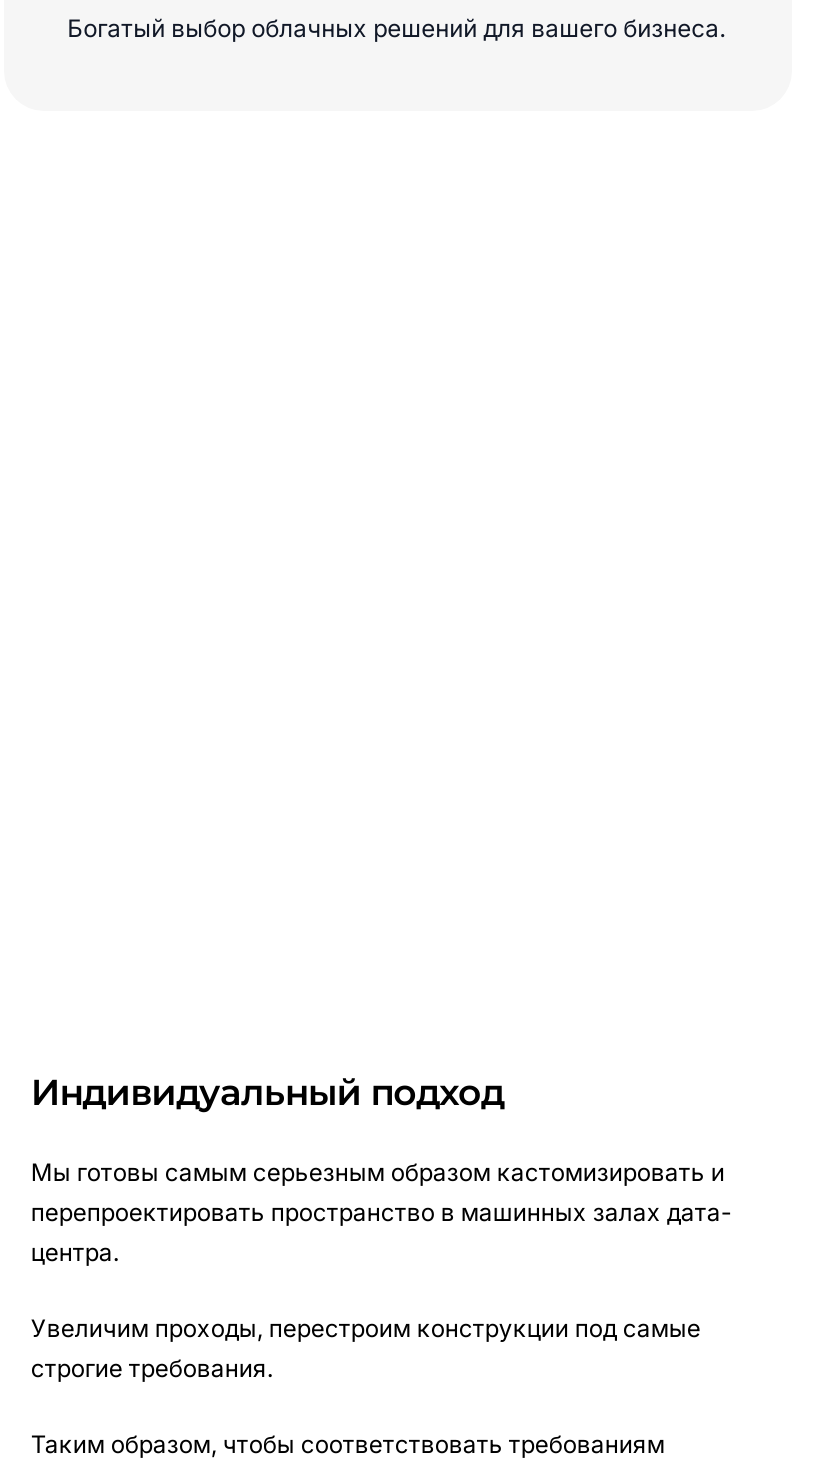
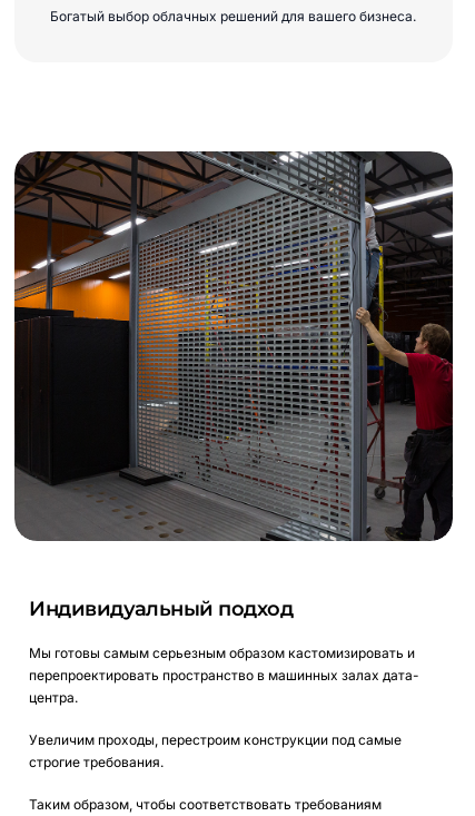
+ [image]
